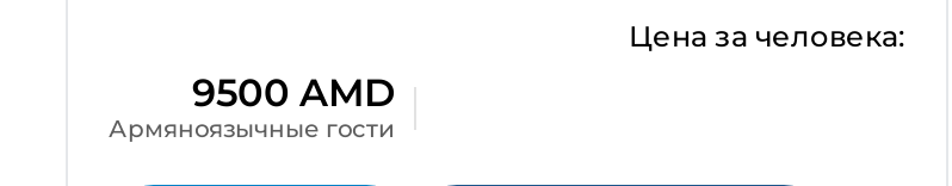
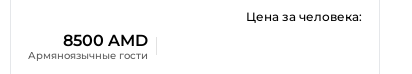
- 9500 AMD
+ 8500 AMD
